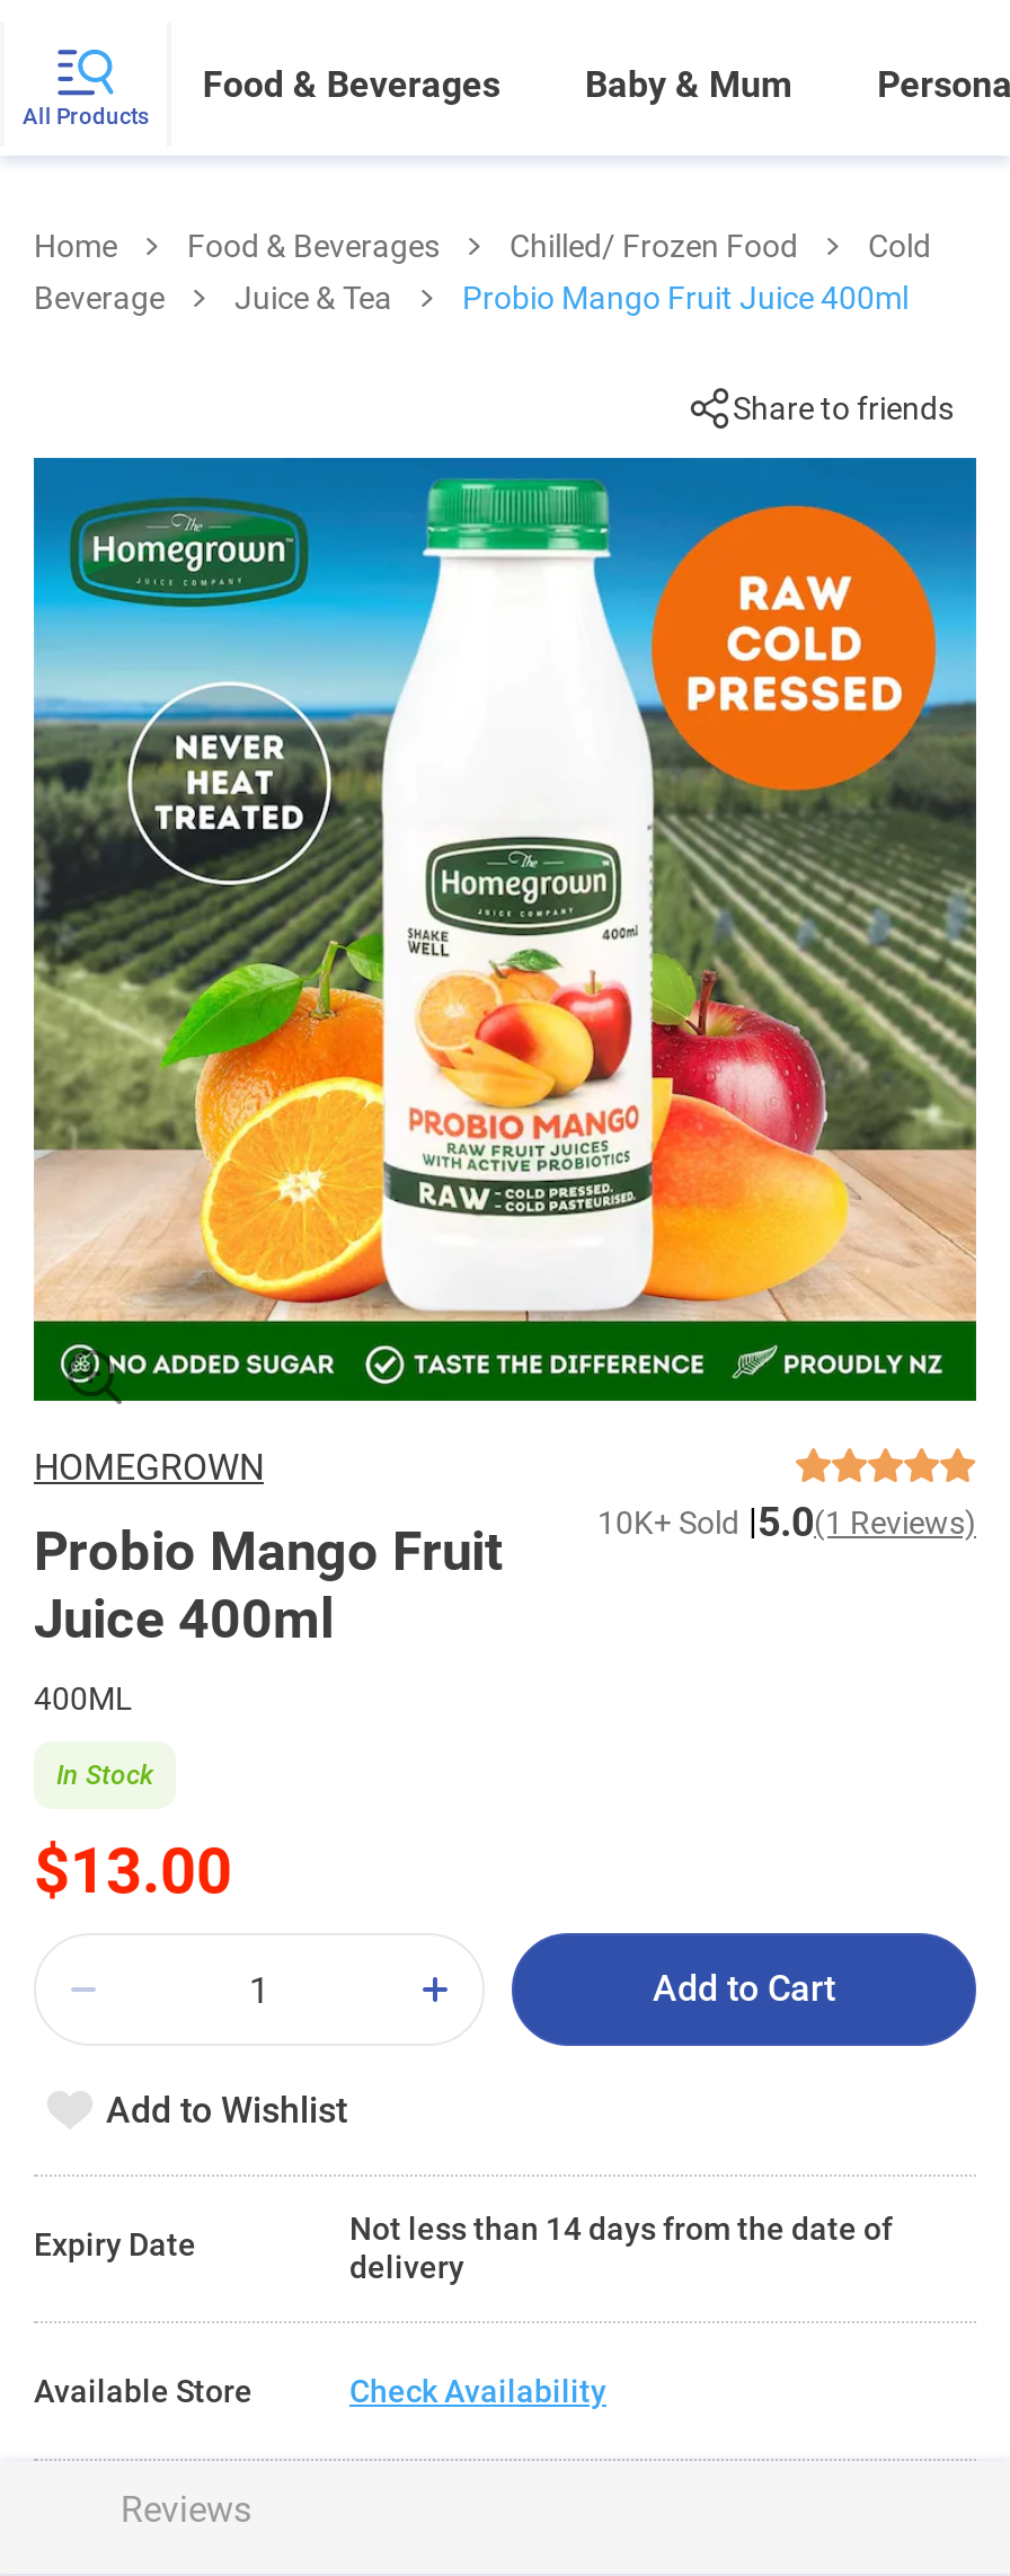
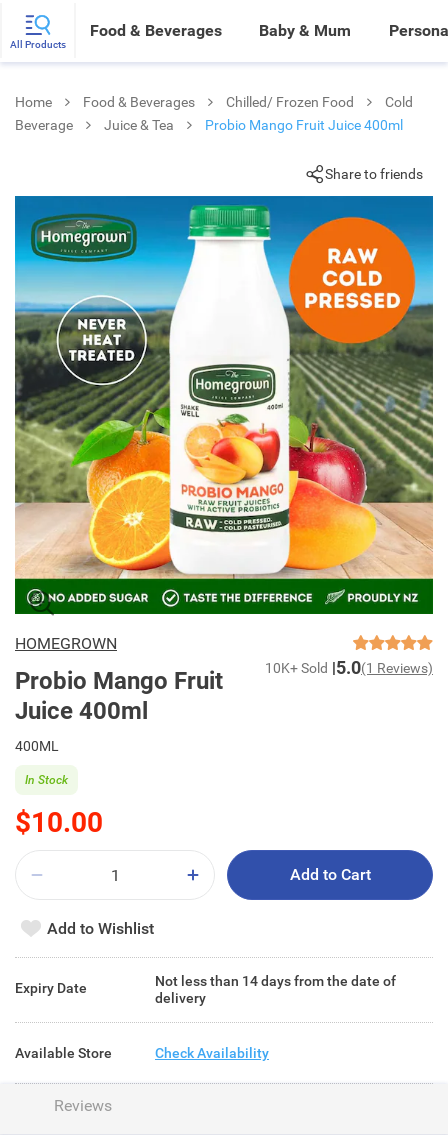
- $13.00
+ $10.00
